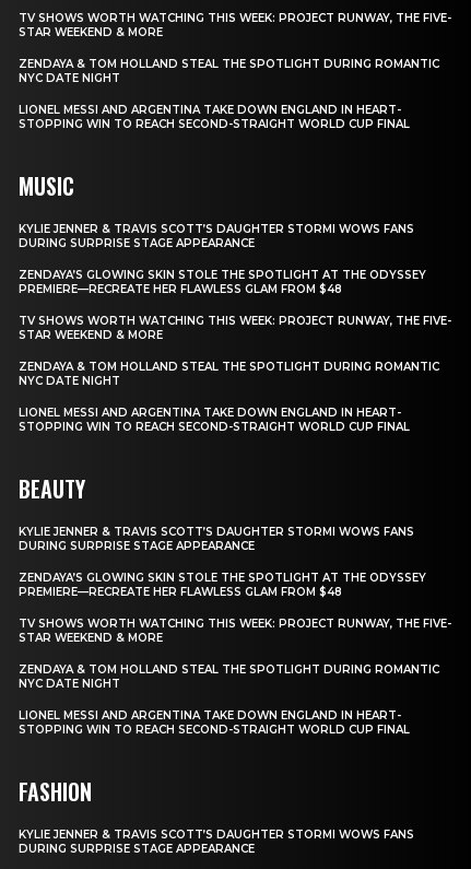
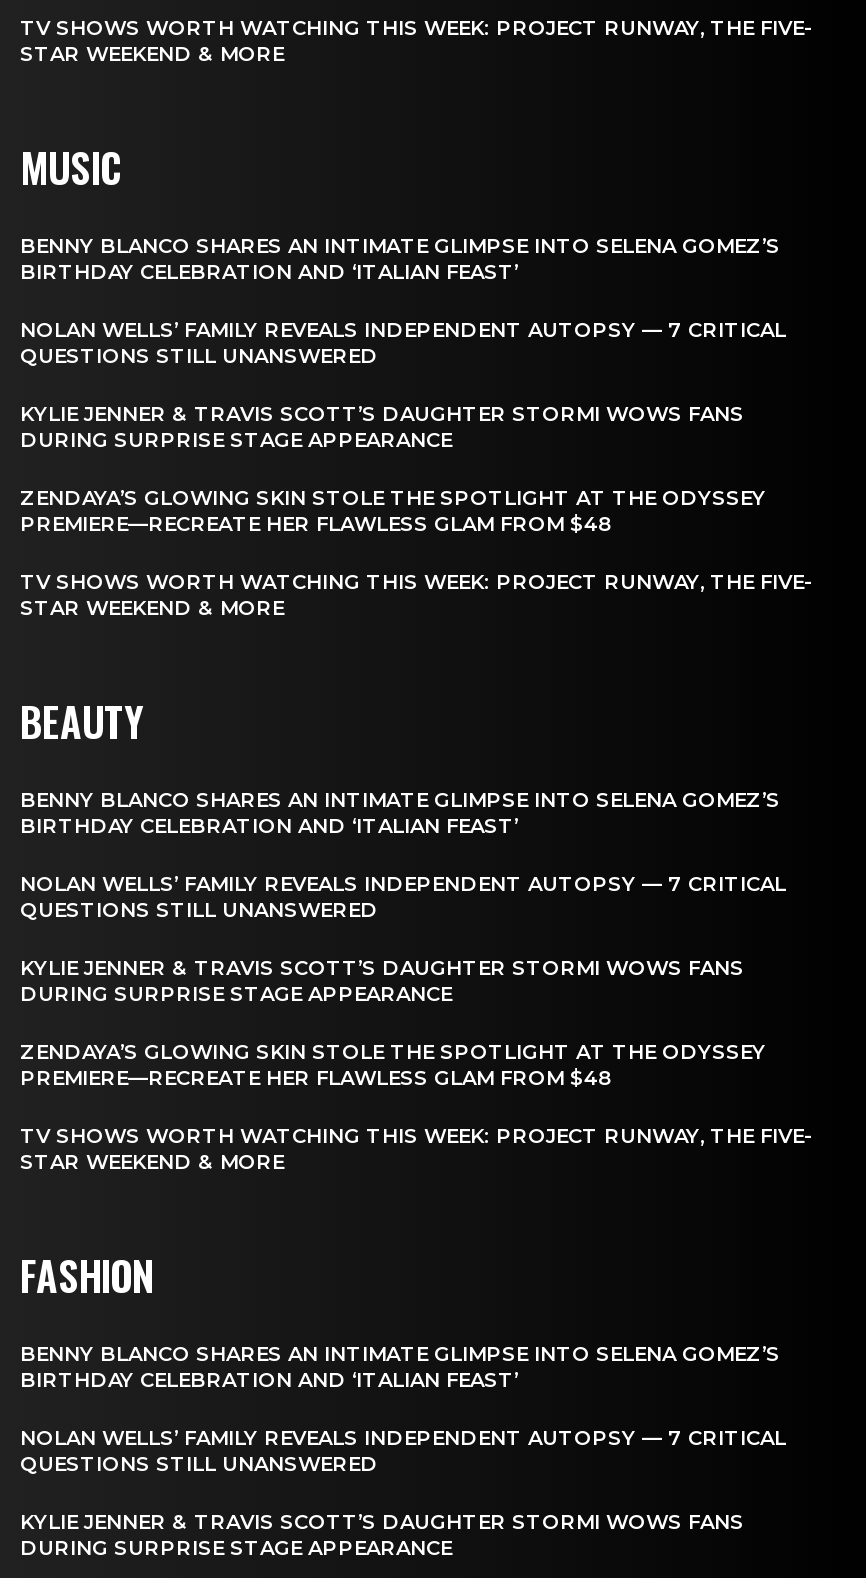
- ZENDAYA & TOM HOLLAND STEAL THE SPOTLIGHT DURING ROMANTIC
- NYC DATE NIGHT
- LIONEL MESSI AND ARGENTINA TAKE DOWN ENGLAND IN HEART-
- STOPPING WIN TO REACH SECOND-STRAIGHT WORLD CUP FINAL

moved up: MUSIC

+ BENNY BLANCO SHARES AN INTIMATE GLIMPSE INTO SELENA GOMEZ’S
+ BIRTHDAY CELEBRATION AND ‘ITALIAN FEAST’
+ NOLAN WELLS’ FAMILY REVEALS INDEPENDENT AUTOPSY — 7 CRITICAL
+ QUESTIONS STILL UNANSWERED

- ZENDAYA & TOM HOLLAND STEAL THE SPOTLIGHT DURING ROMANTIC
- NYC DATE NIGHT
- LIONEL MESSI AND ARGENTINA TAKE DOWN ENGLAND IN HEART-
- STOPPING WIN TO REACH SECOND-STRAIGHT WORLD CUP FINAL

moved up: BEAUTY

+ BENNY BLANCO SHARES AN INTIMATE GLIMPSE INTO SELENA GOMEZ’S
+ BIRTHDAY CELEBRATION AND ‘ITALIAN FEAST’
+ NOLAN WELLS’ FAMILY REVEALS INDEPENDENT AUTOPSY — 7 CRITICAL
+ QUESTIONS STILL UNANSWERED

- ZENDAYA & TOM HOLLAND STEAL THE SPOTLIGHT DURING ROMANTIC
- NYC DATE NIGHT
- LIONEL MESSI AND ARGENTINA TAKE DOWN ENGLAND IN HEART-
- STOPPING WIN TO REACH SECOND-STRAIGHT WORLD CUP FINAL

moved up: FASHION

+ BENNY BLANCO SHARES AN INTIMATE GLIMPSE INTO SELENA GOMEZ’S
+ BIRTHDAY CELEBRATION AND ‘ITALIAN FEAST’
+ NOLAN WELLS’ FAMILY REVEALS INDEPENDENT AUTOPSY — 7 CRITICAL
+ QUESTIONS STILL UNANSWERED
